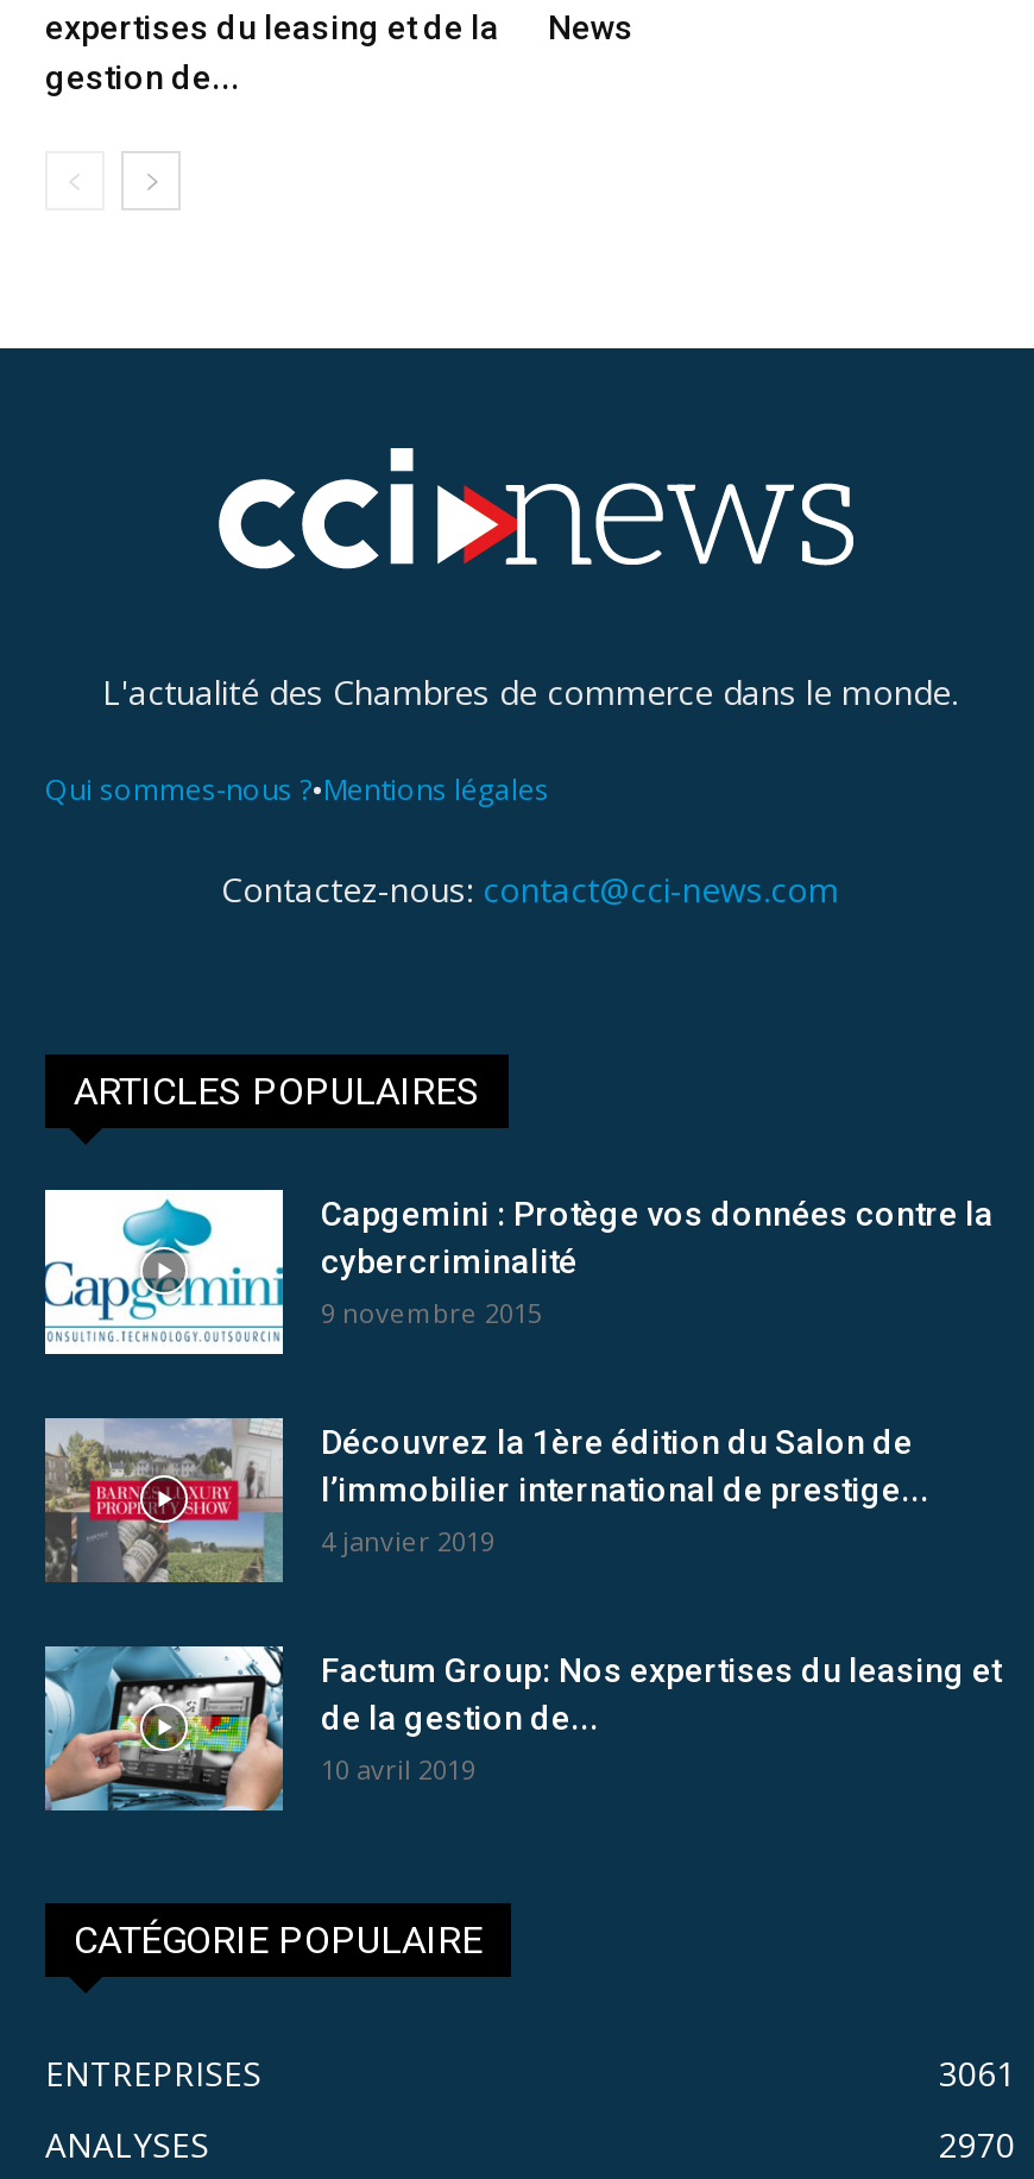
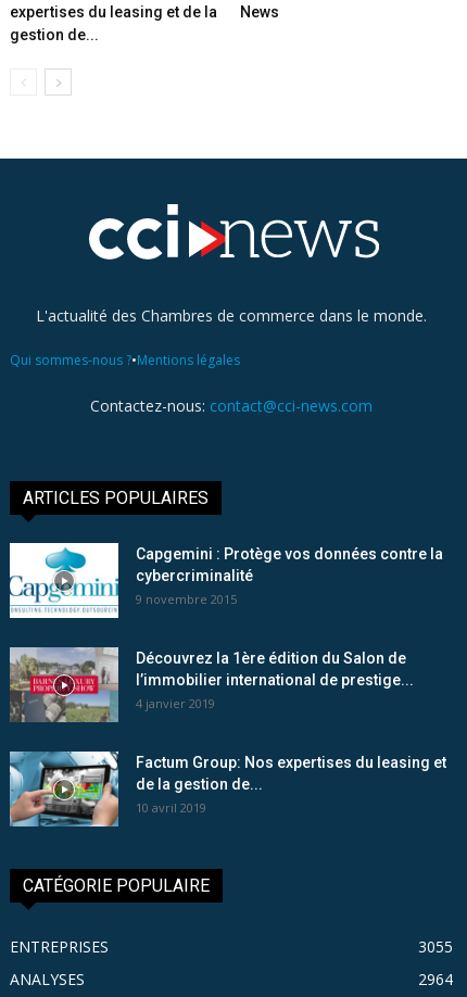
- 3061
+ 3055

- 2970
+ 2964
